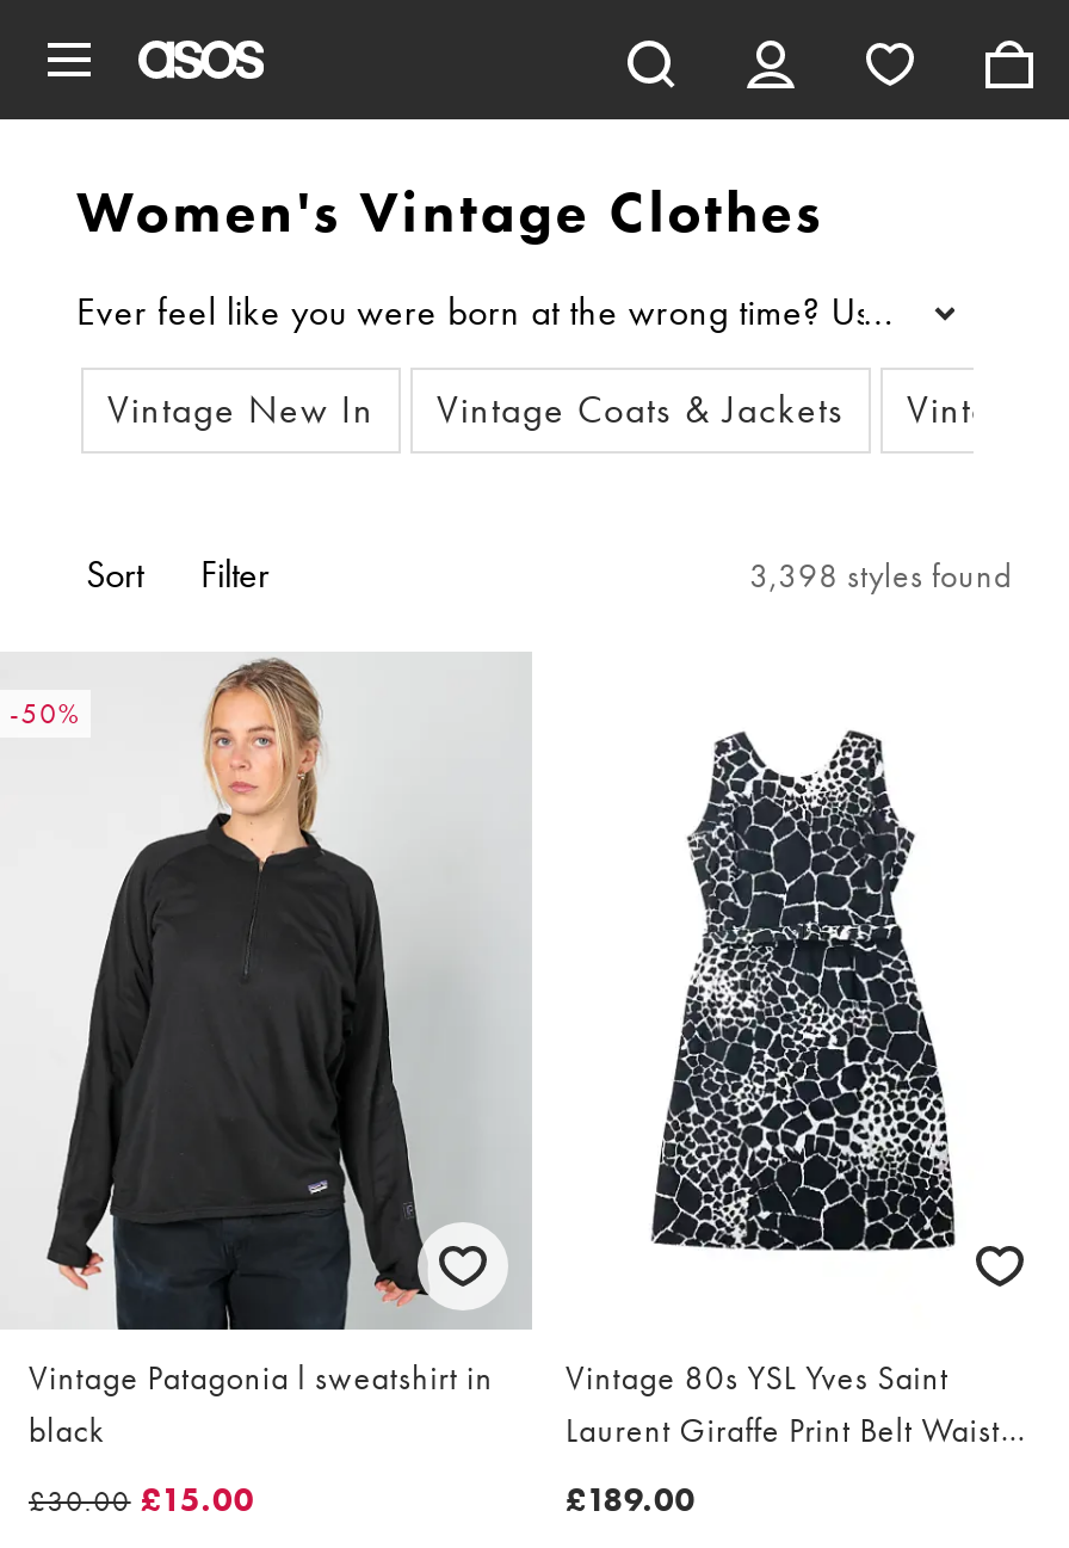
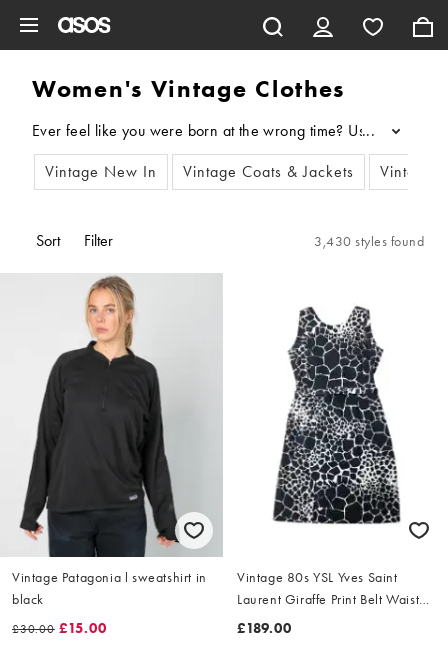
- 3,398 styles found
- -50%
+ 3,430 styles found
